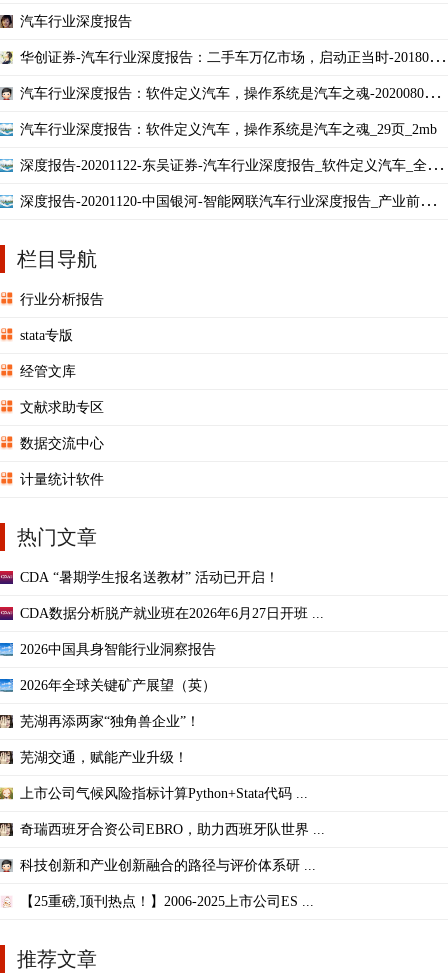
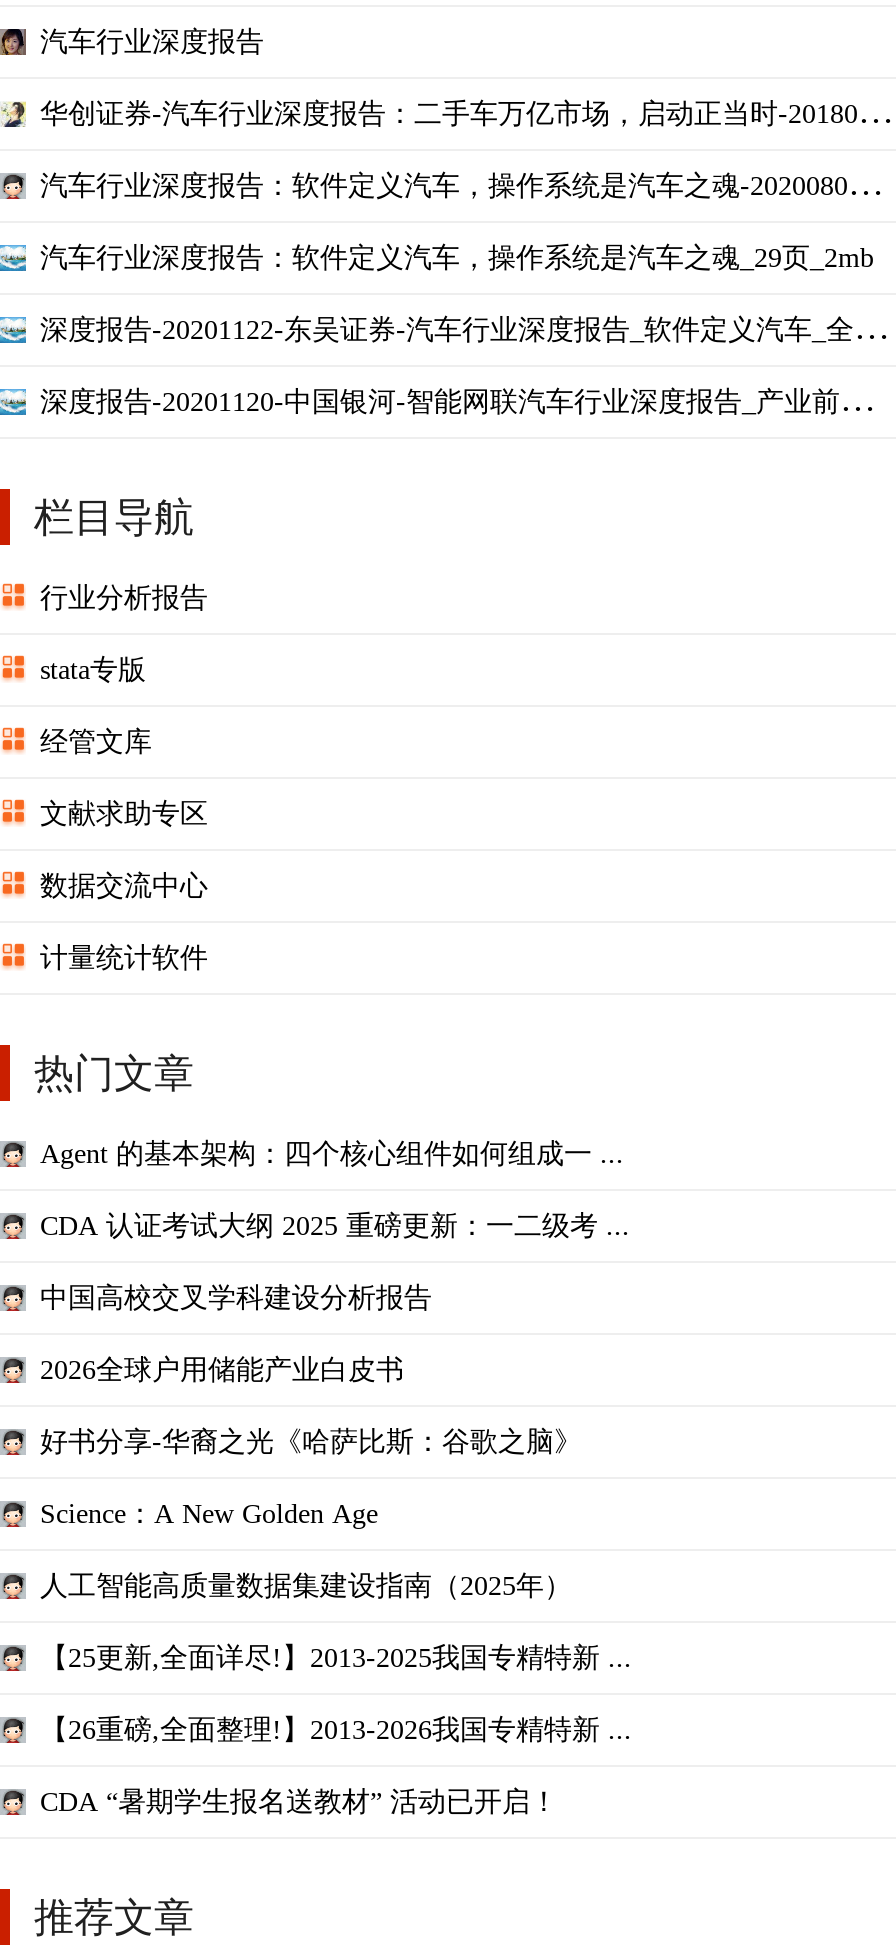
+ Agent 的基本架构：四个核心组件如何组成一 ...
+ CDA 认证考试大纲 2025 重磅更新：一二级考 ...
+ 中国高校交叉学科建设分析报告
+ 2026全球户用储能产业白皮书
+ 好书分享-华裔之光《哈萨比斯：谷歌之脑》
+ Science：A New Golden Age
+ 人工智能高质量数据集建设指南（2025年）
+ 【25更新,全面详尽!】2013-2025我国专精特新 ...
+ 【26重磅,全面整理!】2013-2026我国专精特新 ...

moved down: CDA “暑期学生报名送教材” 活动已开启！

- CDA数据分析脱产就业班在2026年6月27日开班 ...
- 2026中国具身智能行业洞察报告
- 2026年全球关键矿产展望（英）
- 芜湖再添两家“独角兽企业”！
- 芜湖交通，赋能产业升级！
- 上市公司气候风险指标计算Python+Stata代码 ...
- 奇瑞西班牙合资公司EBRO，助力西班牙队世界 ...
- 科技创新和产业创新融合的路径与评价体系研 ...
- 【25重磅,顶刊热点！】2006-2025上市公司ES ...
